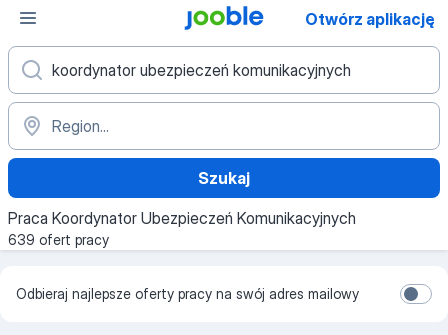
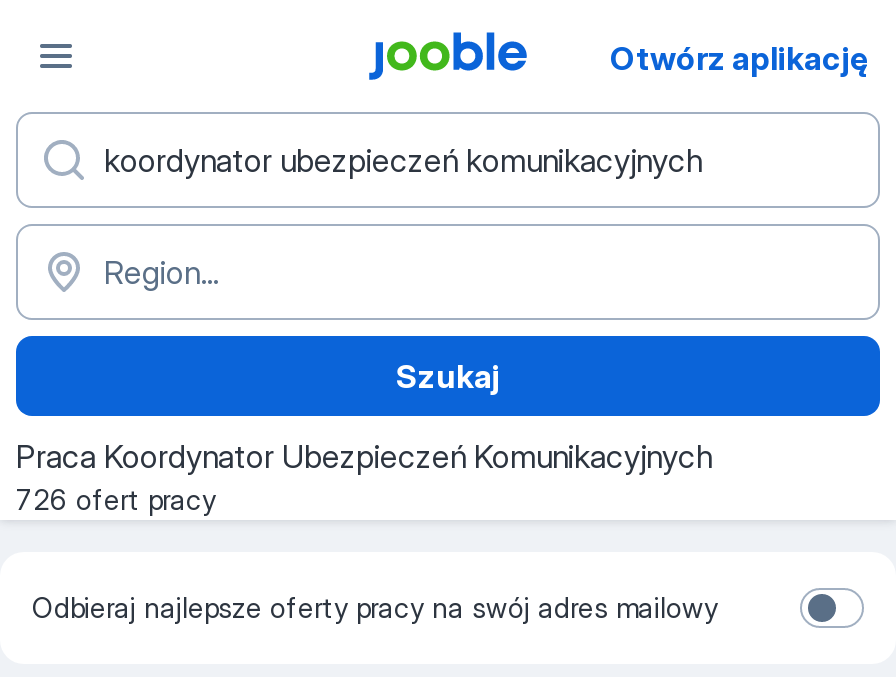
- 639 ofert pracy
+ 726 ofert pracy
